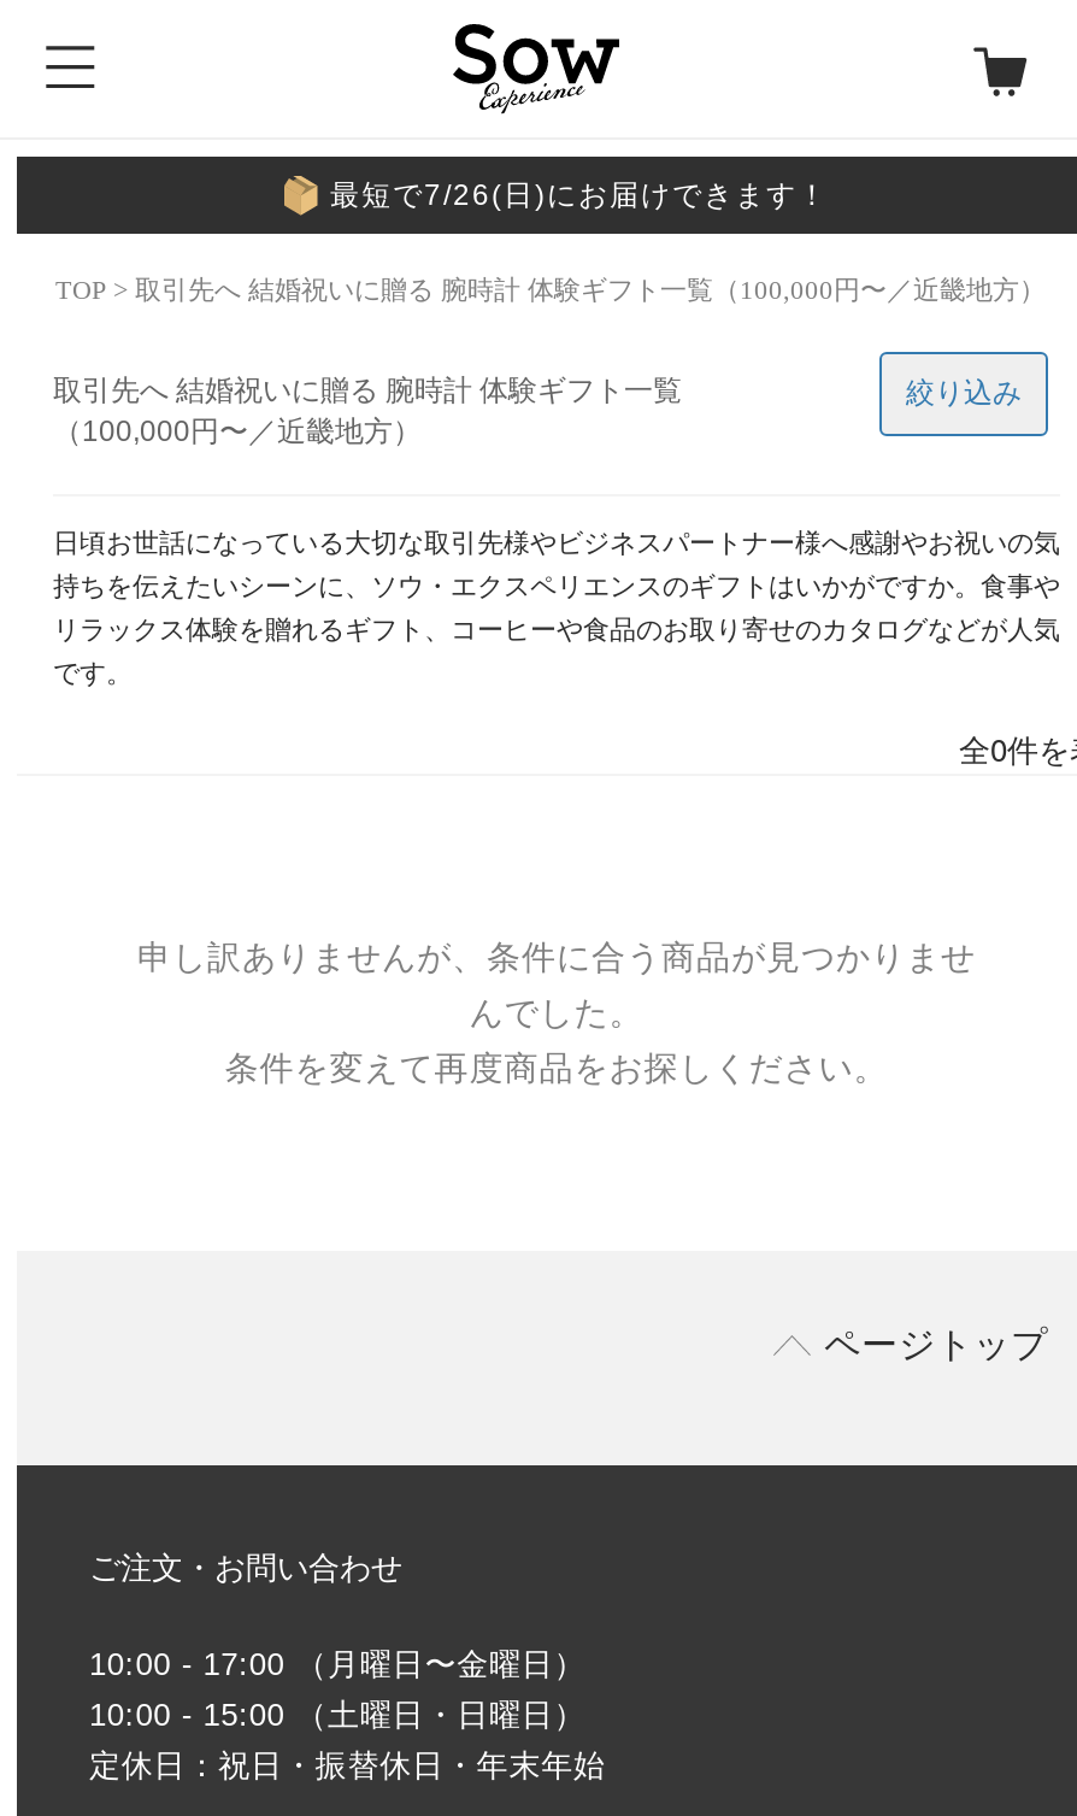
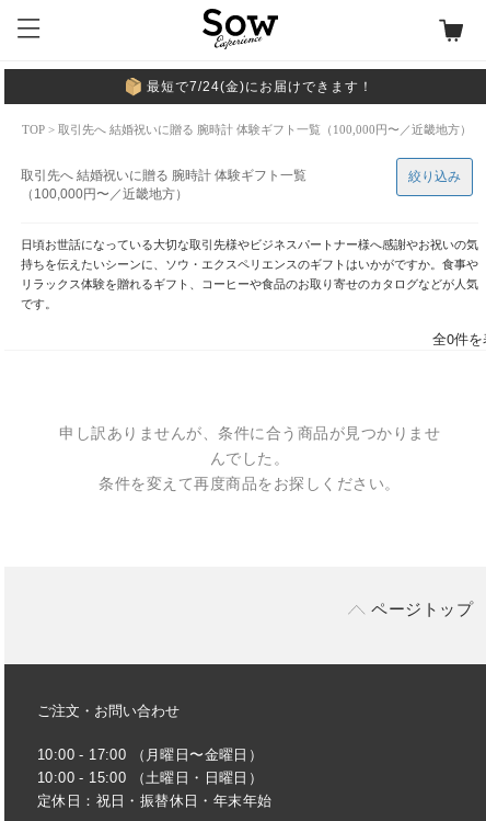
- 最短で7/26(日)にお届けできます！
+ 最短で7/24(金)にお届けできます！
